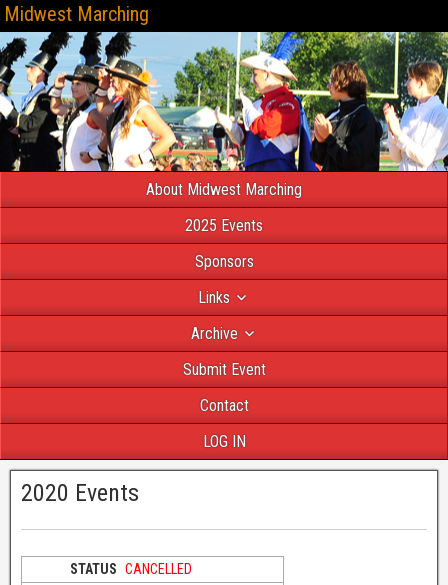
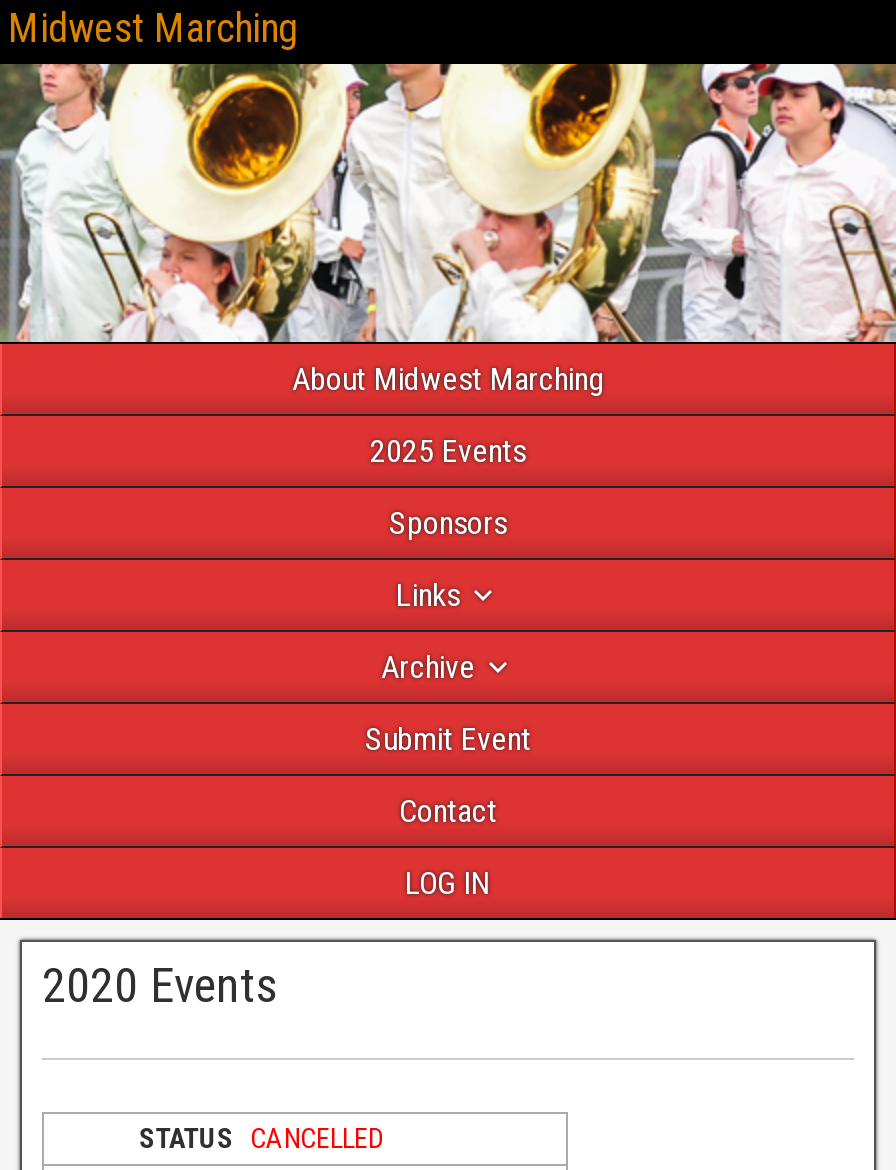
- [image]
+ [image]
